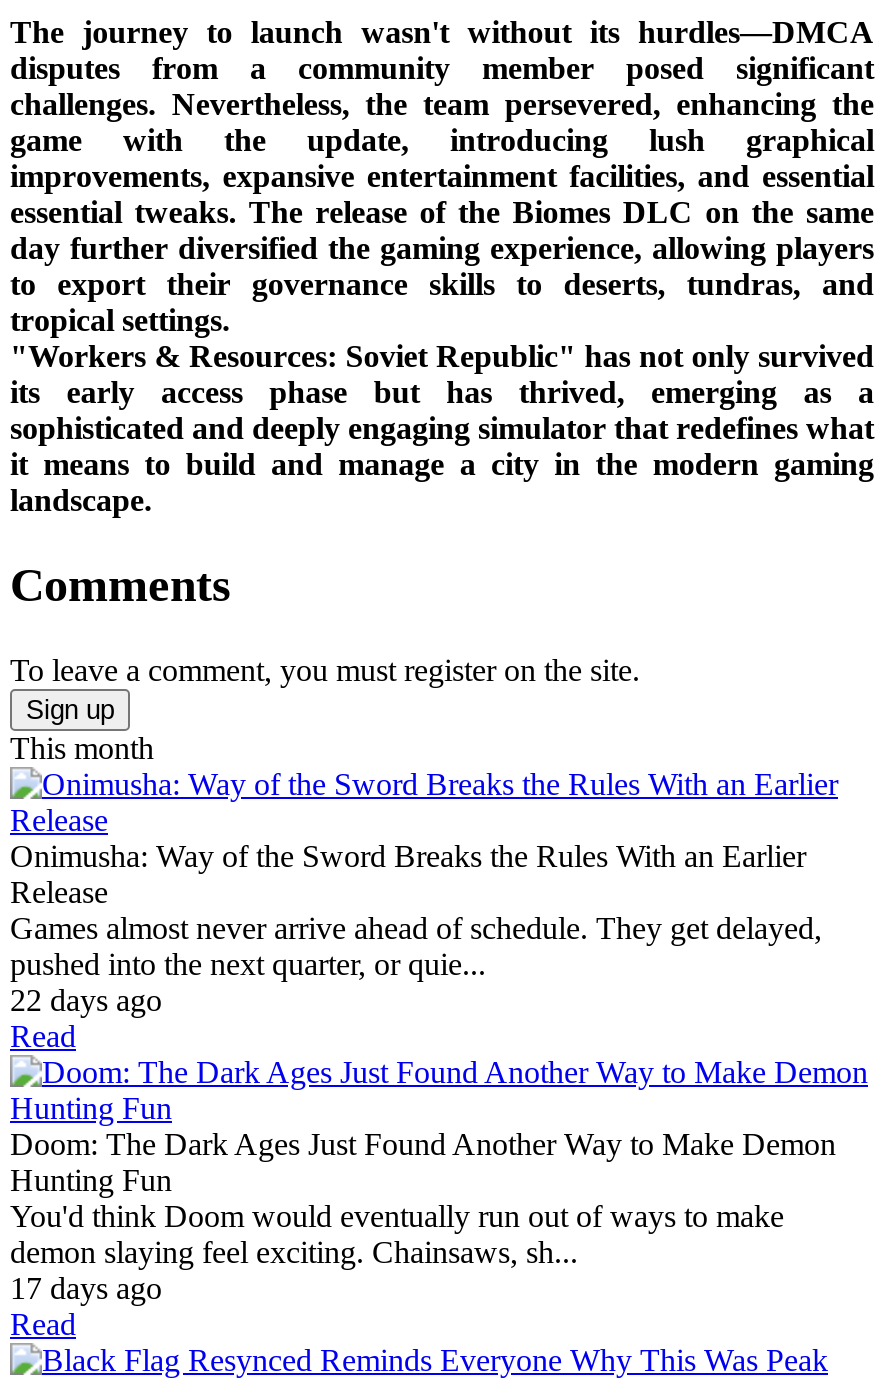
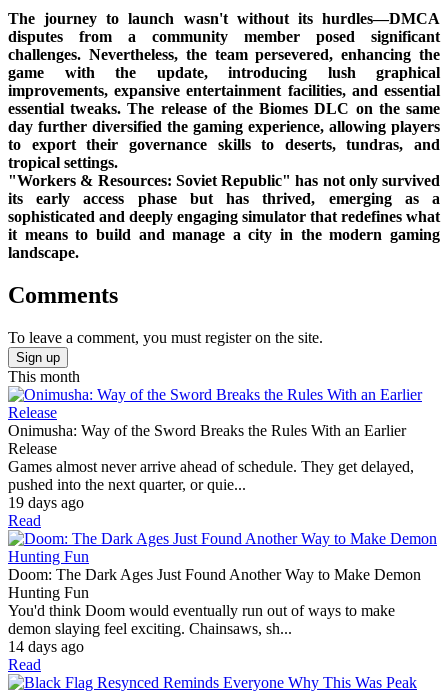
- 22 days ago
+ 19 days ago

- 17 days ago
+ 14 days ago
